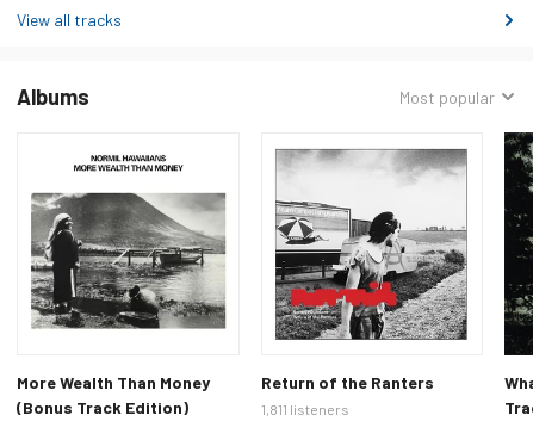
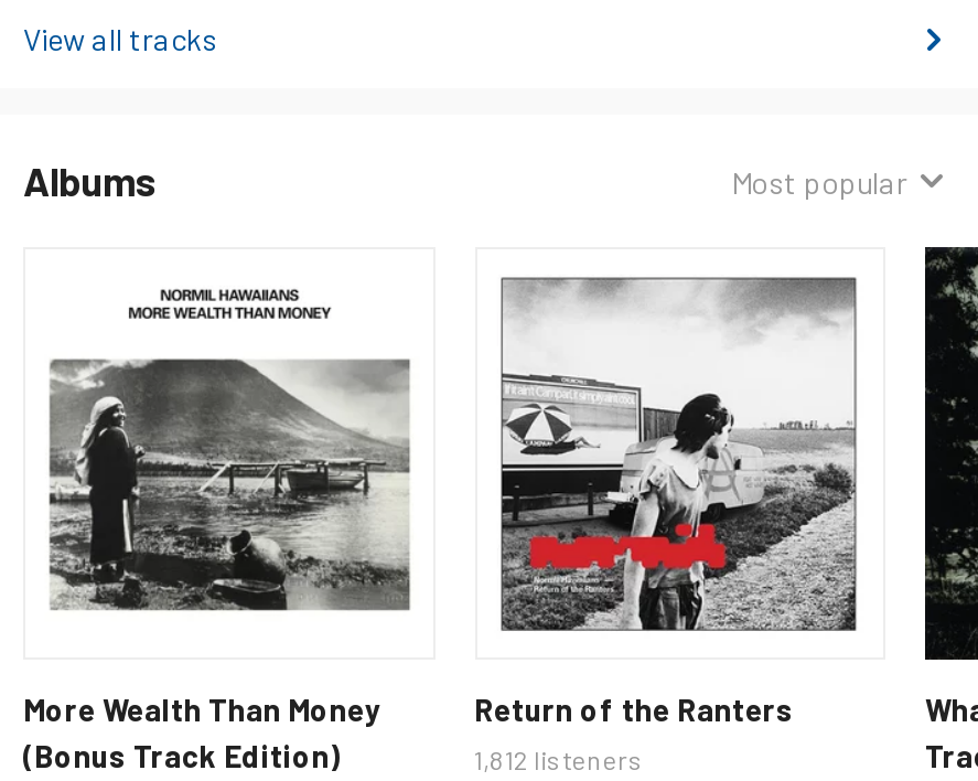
- 1,811 listeners
+ 1,812 listeners
